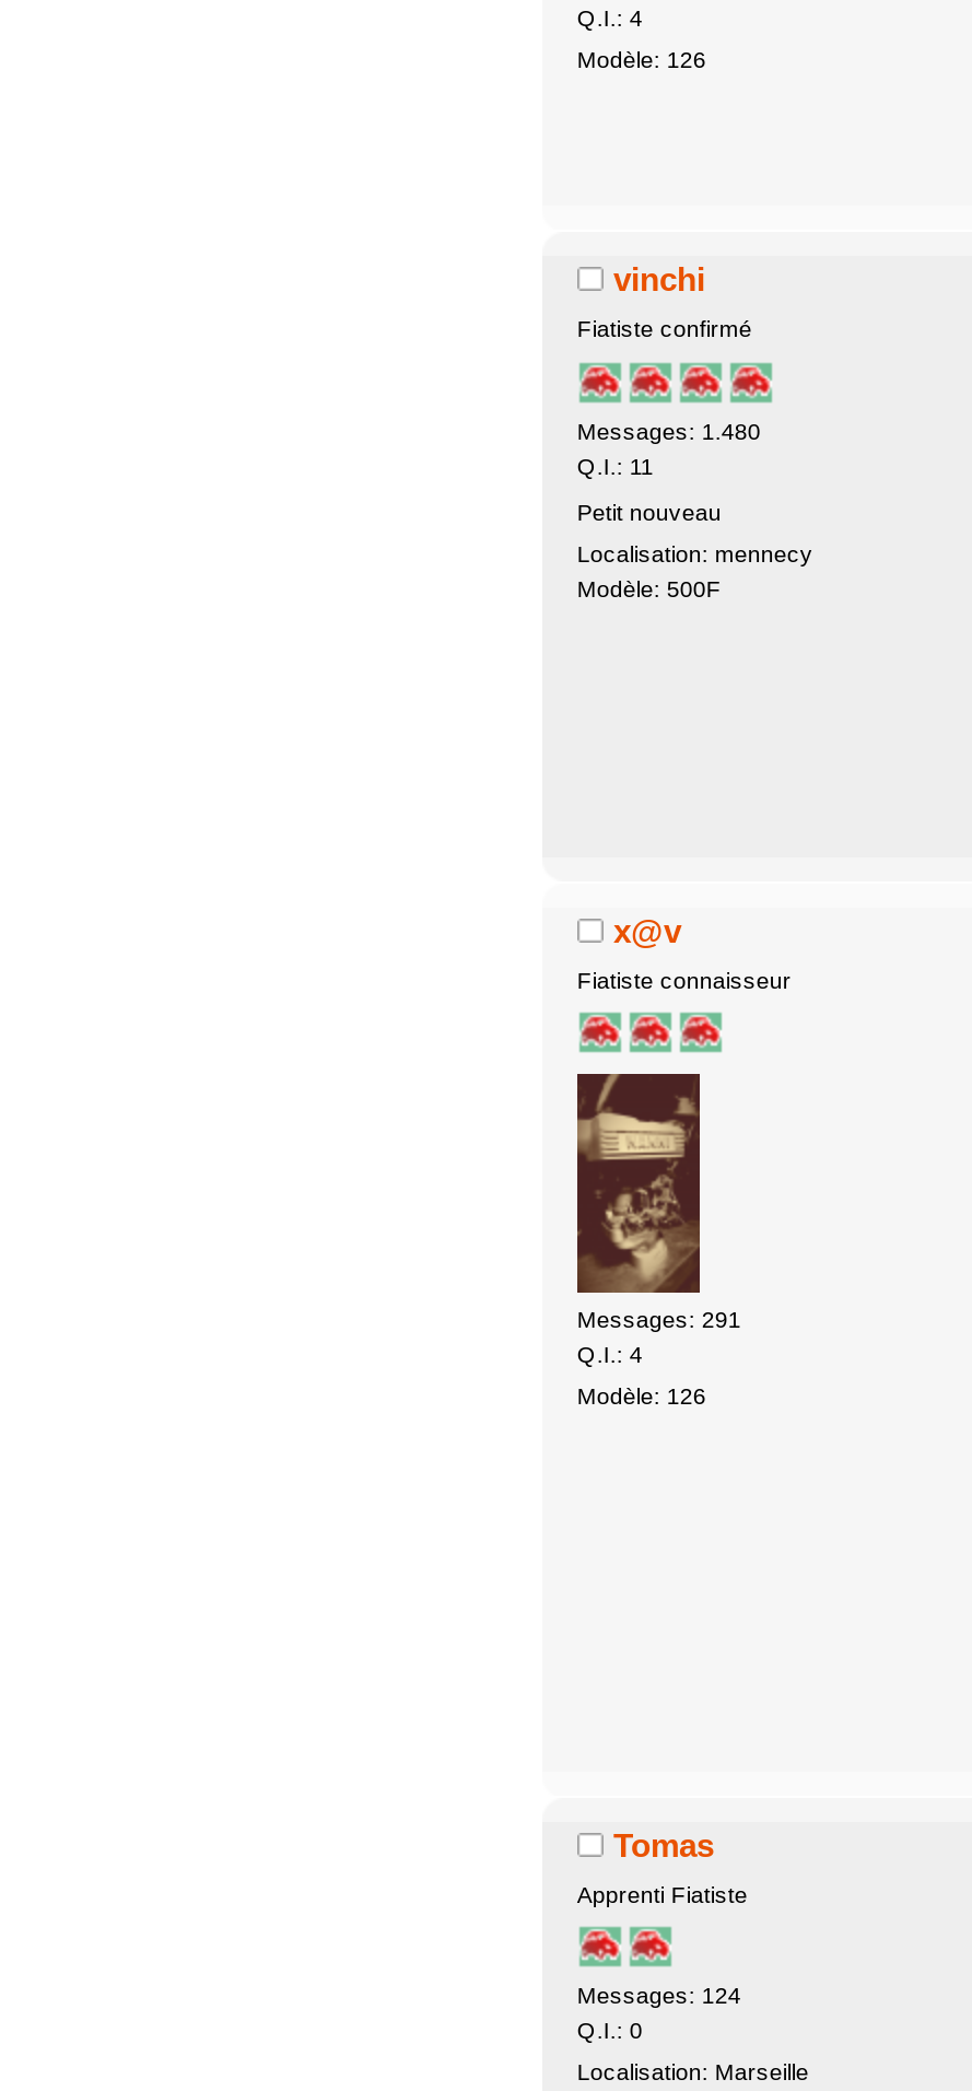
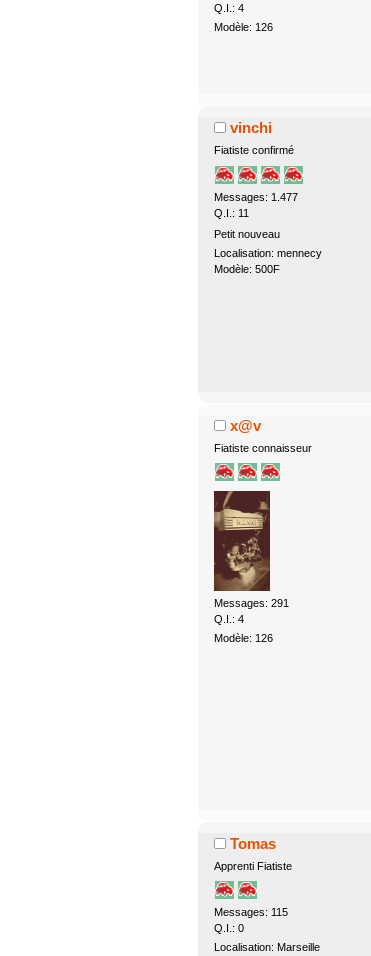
- Messages: 1.480
+ Messages: 1.477

- Messages: 124
+ Messages: 115
